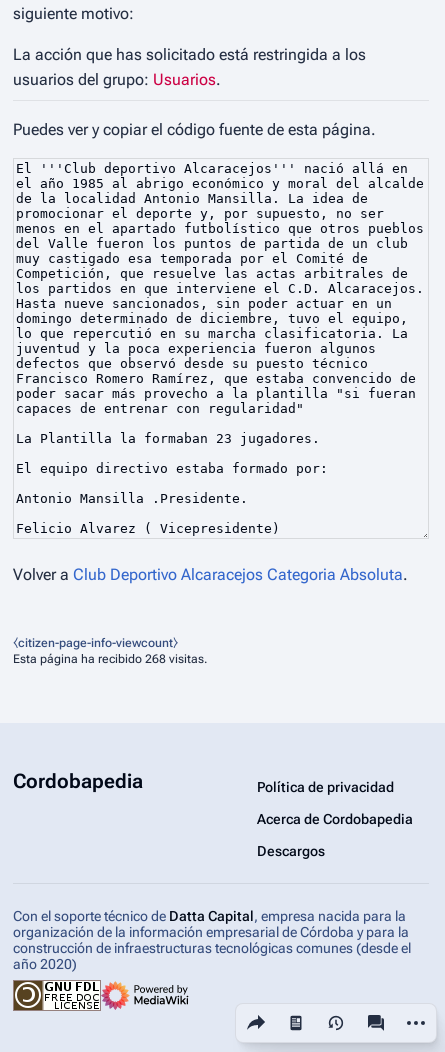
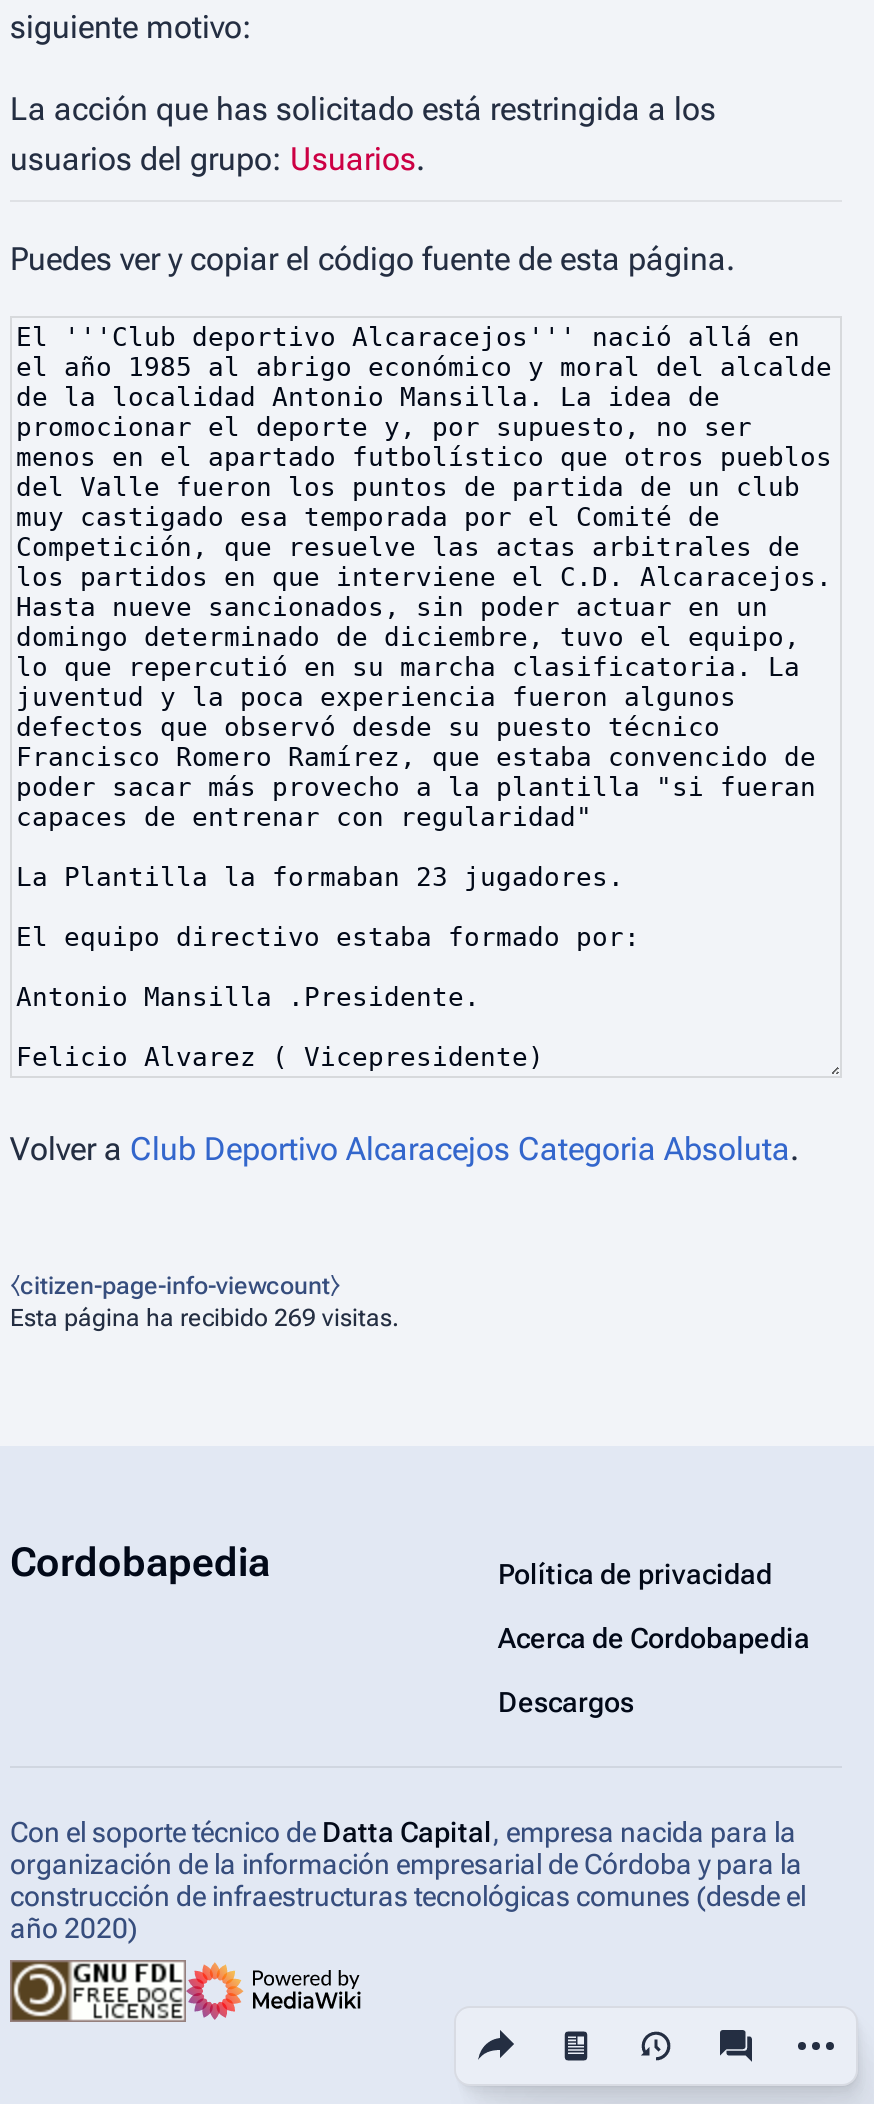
- Esta página ha recibido 268 visitas.
+ Esta página ha recibido 269 visitas.
